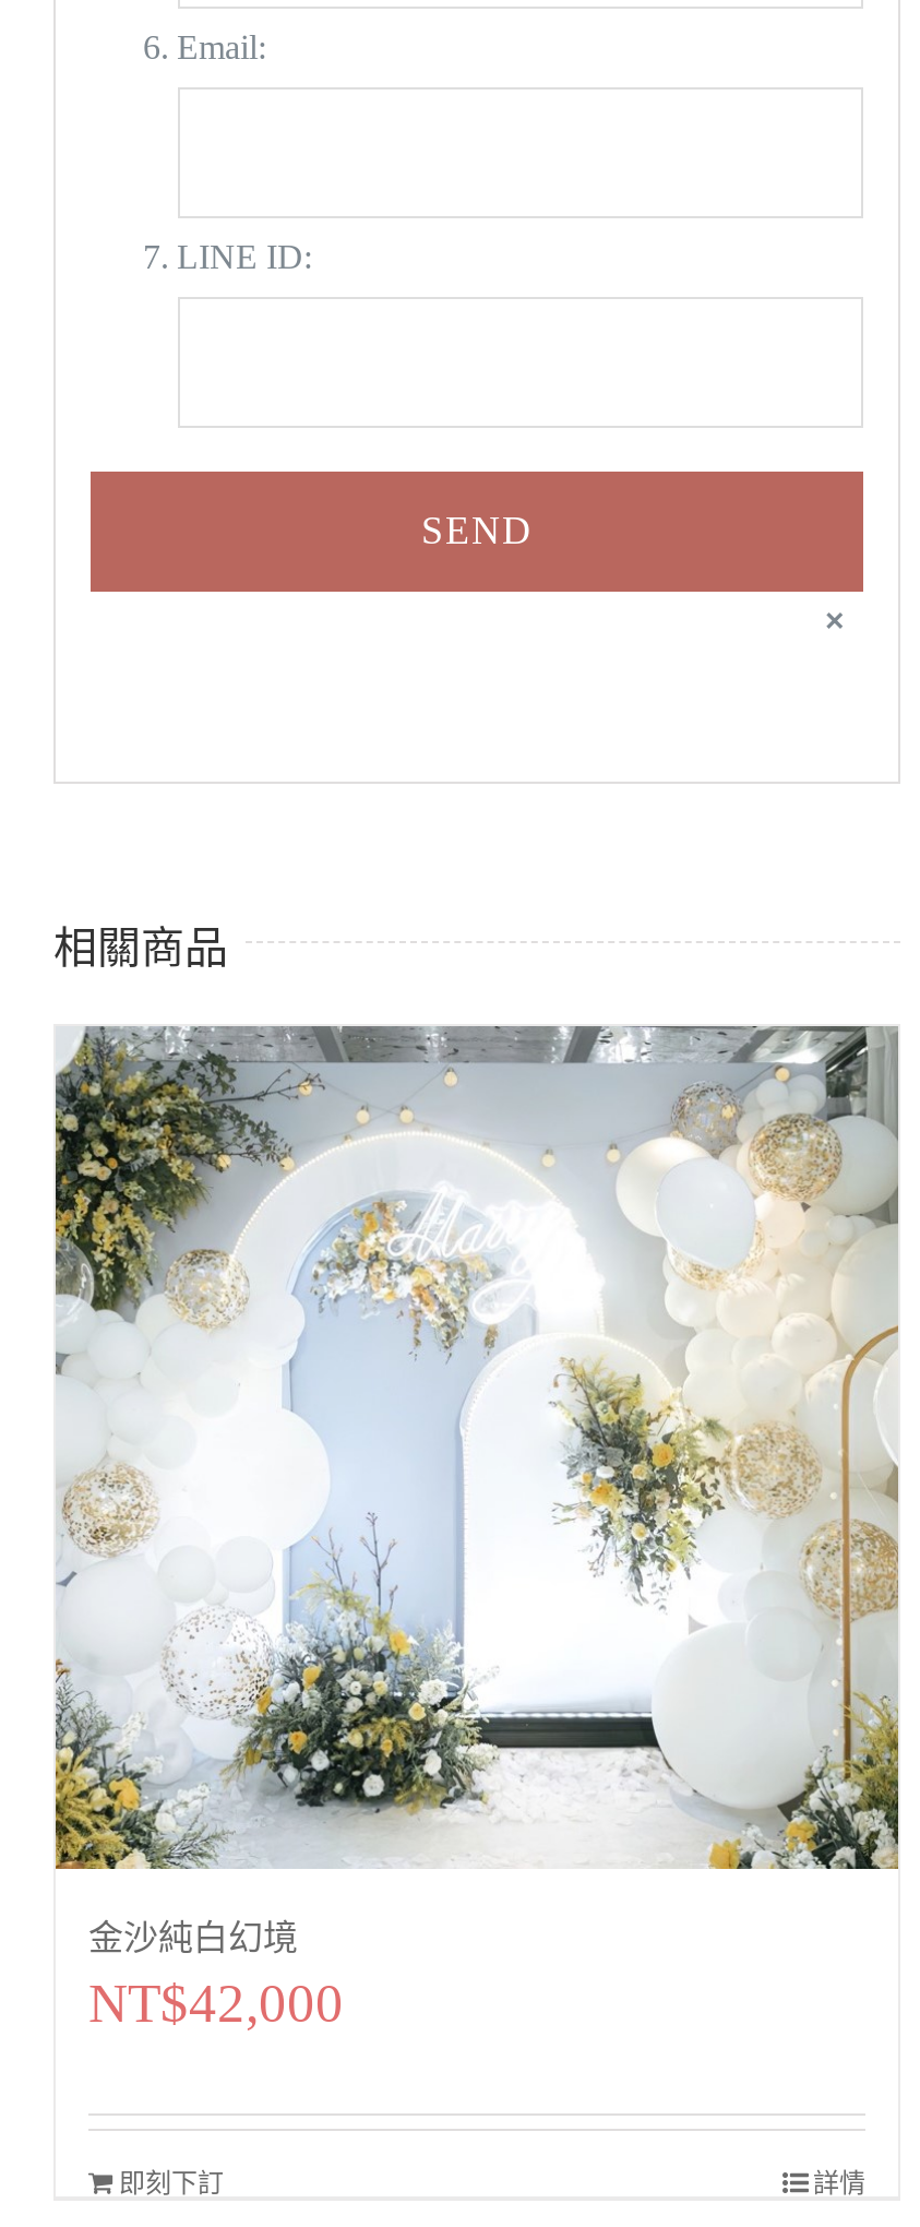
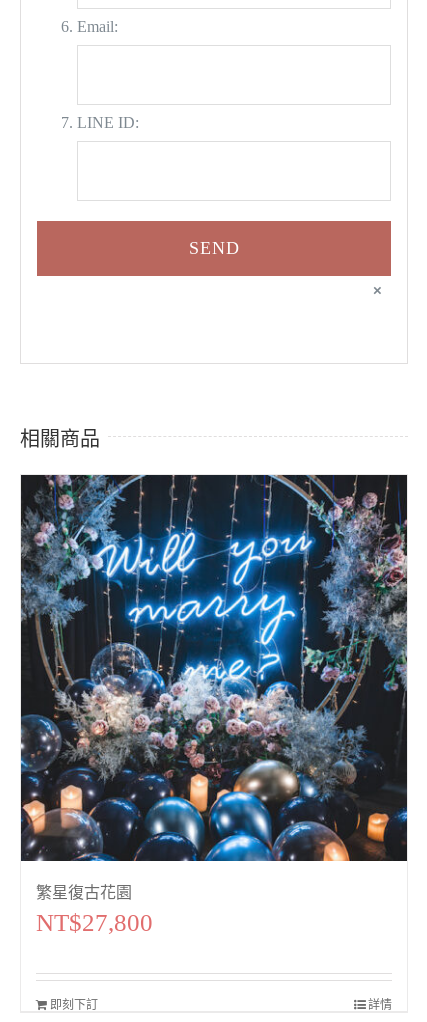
- [image]
- 金沙純白幻境
- NT$42,000
+ [image]
+ 繁星復古花園
+ NT$27,800
